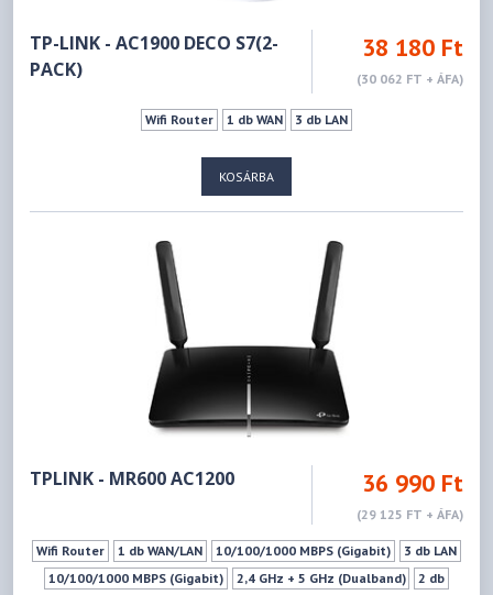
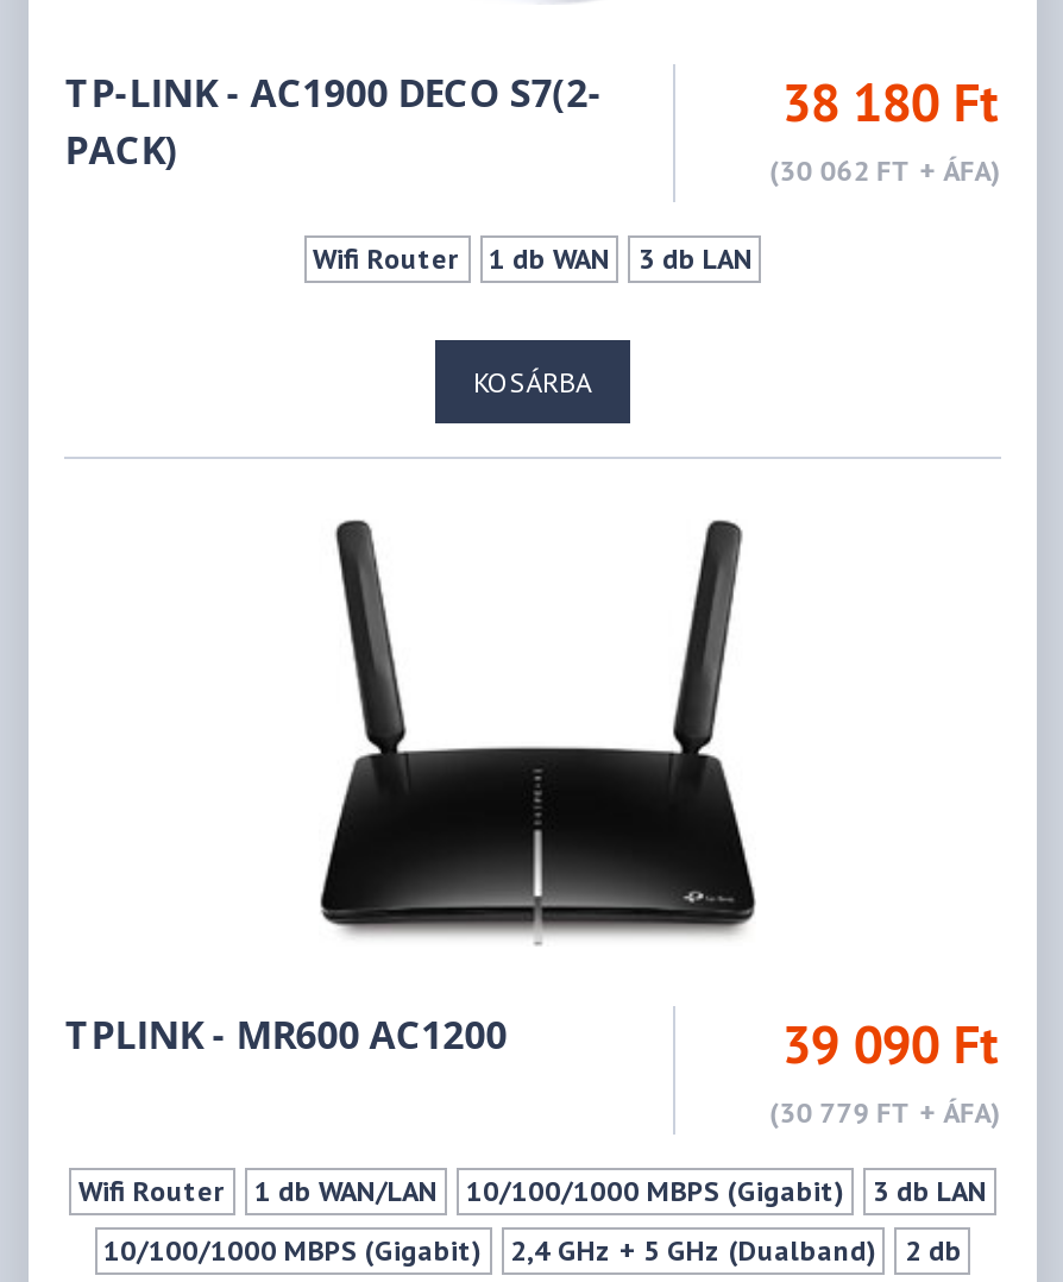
- 36 990 Ft
+ 39 090 Ft

- (29 125 FT + ÁFA)
+ (30 779 FT + ÁFA)
